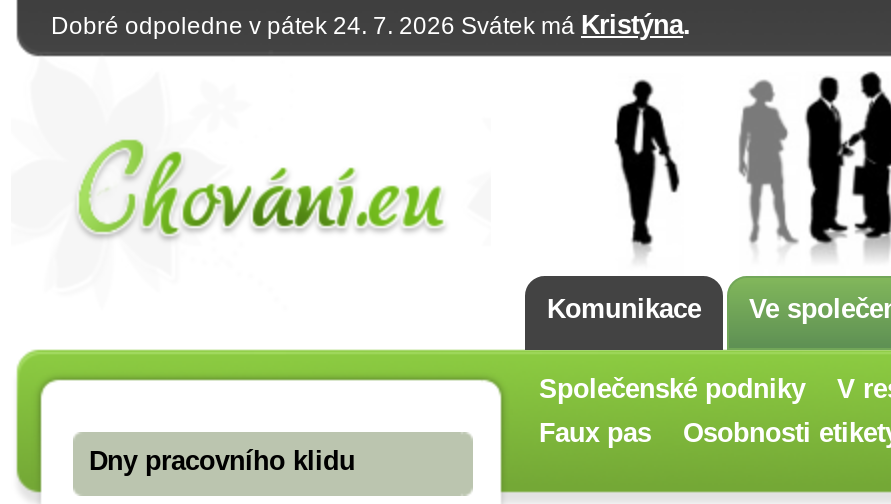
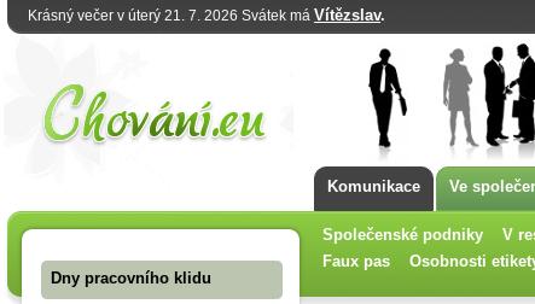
- Dobré odpoledne v pátek 24. 7. 2026 Svátek má Kristýna.
+ Krásný večer v úterý 21. 7. 2026 Svátek má Vítězslav.
